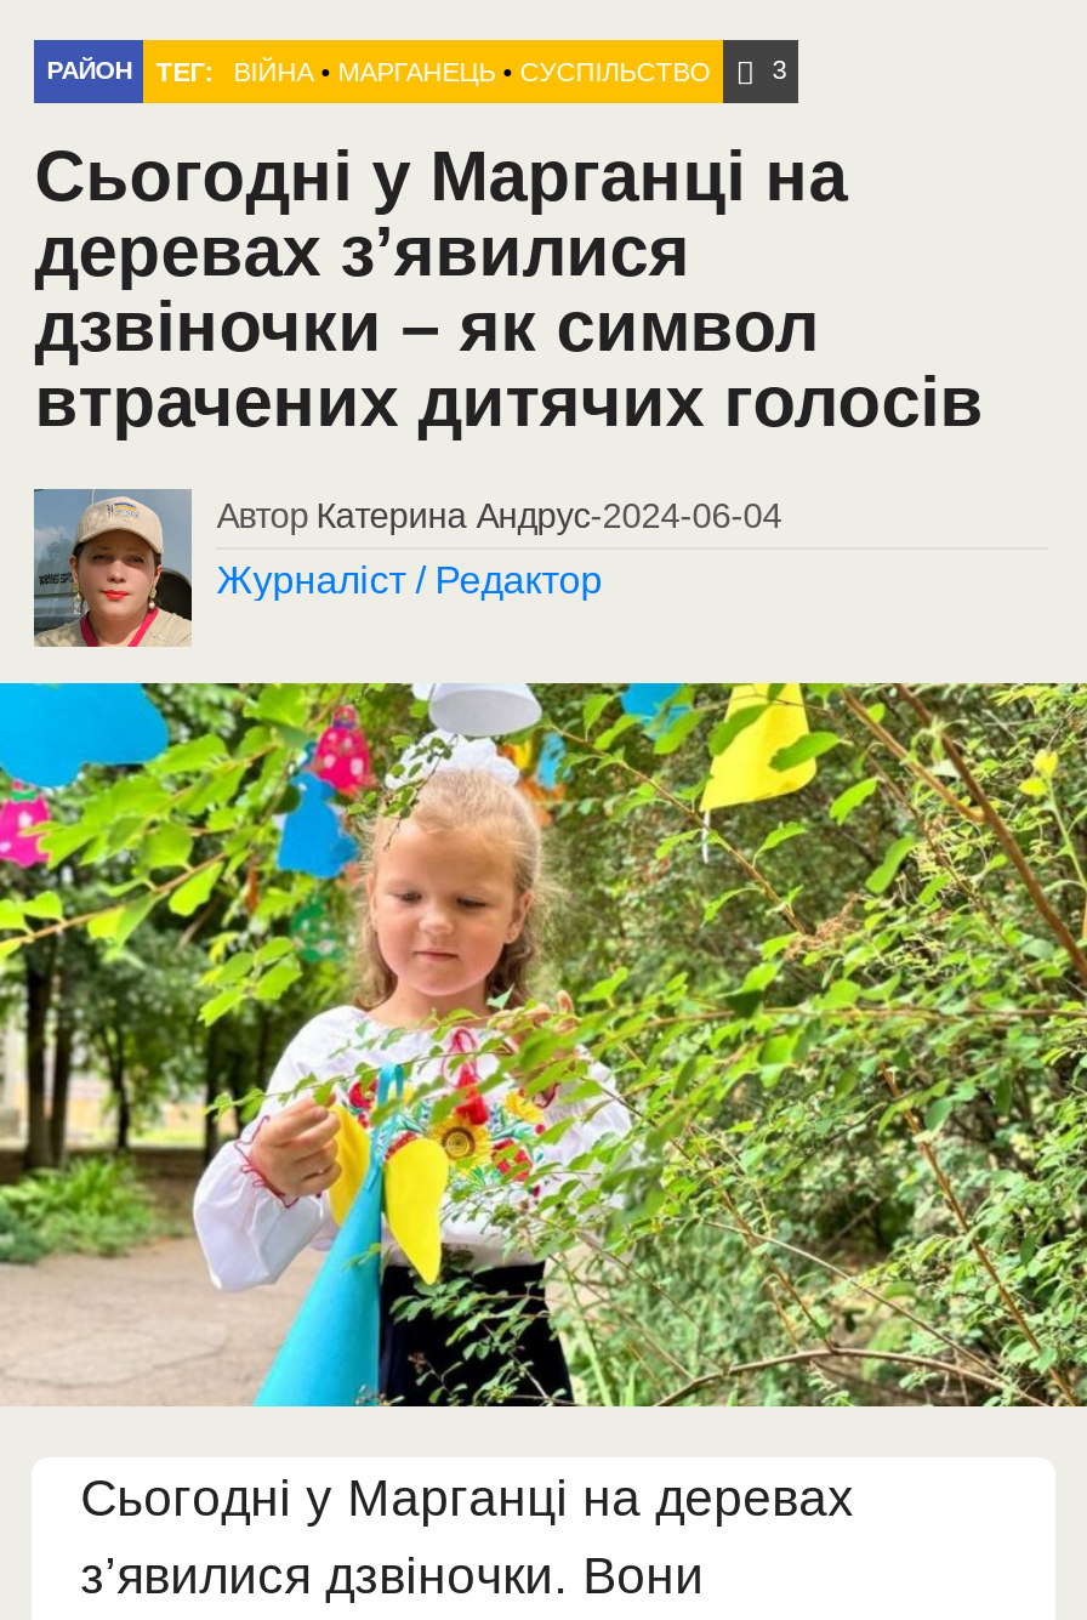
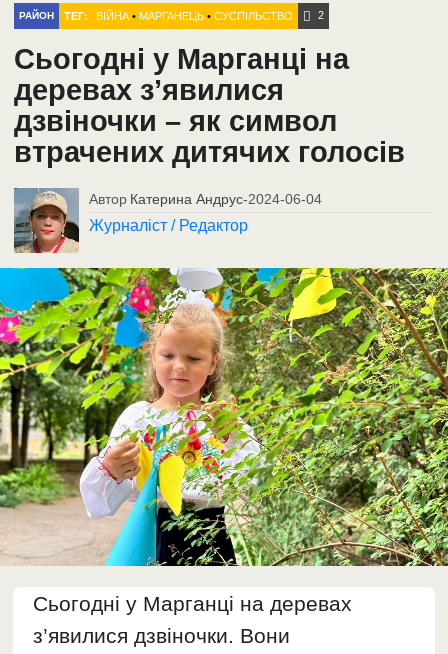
- 3
+ 2
